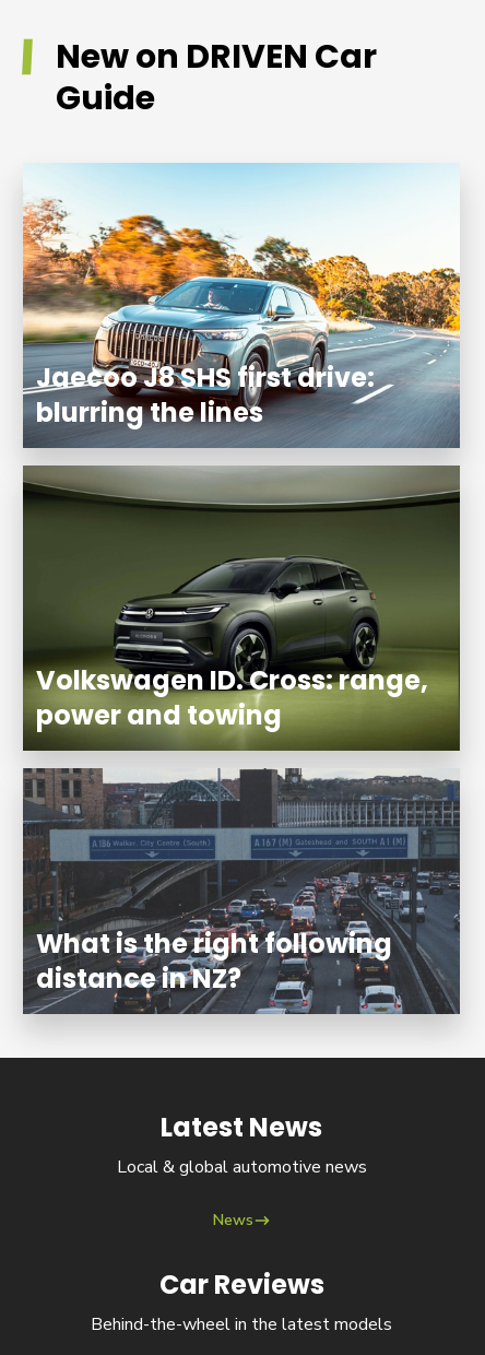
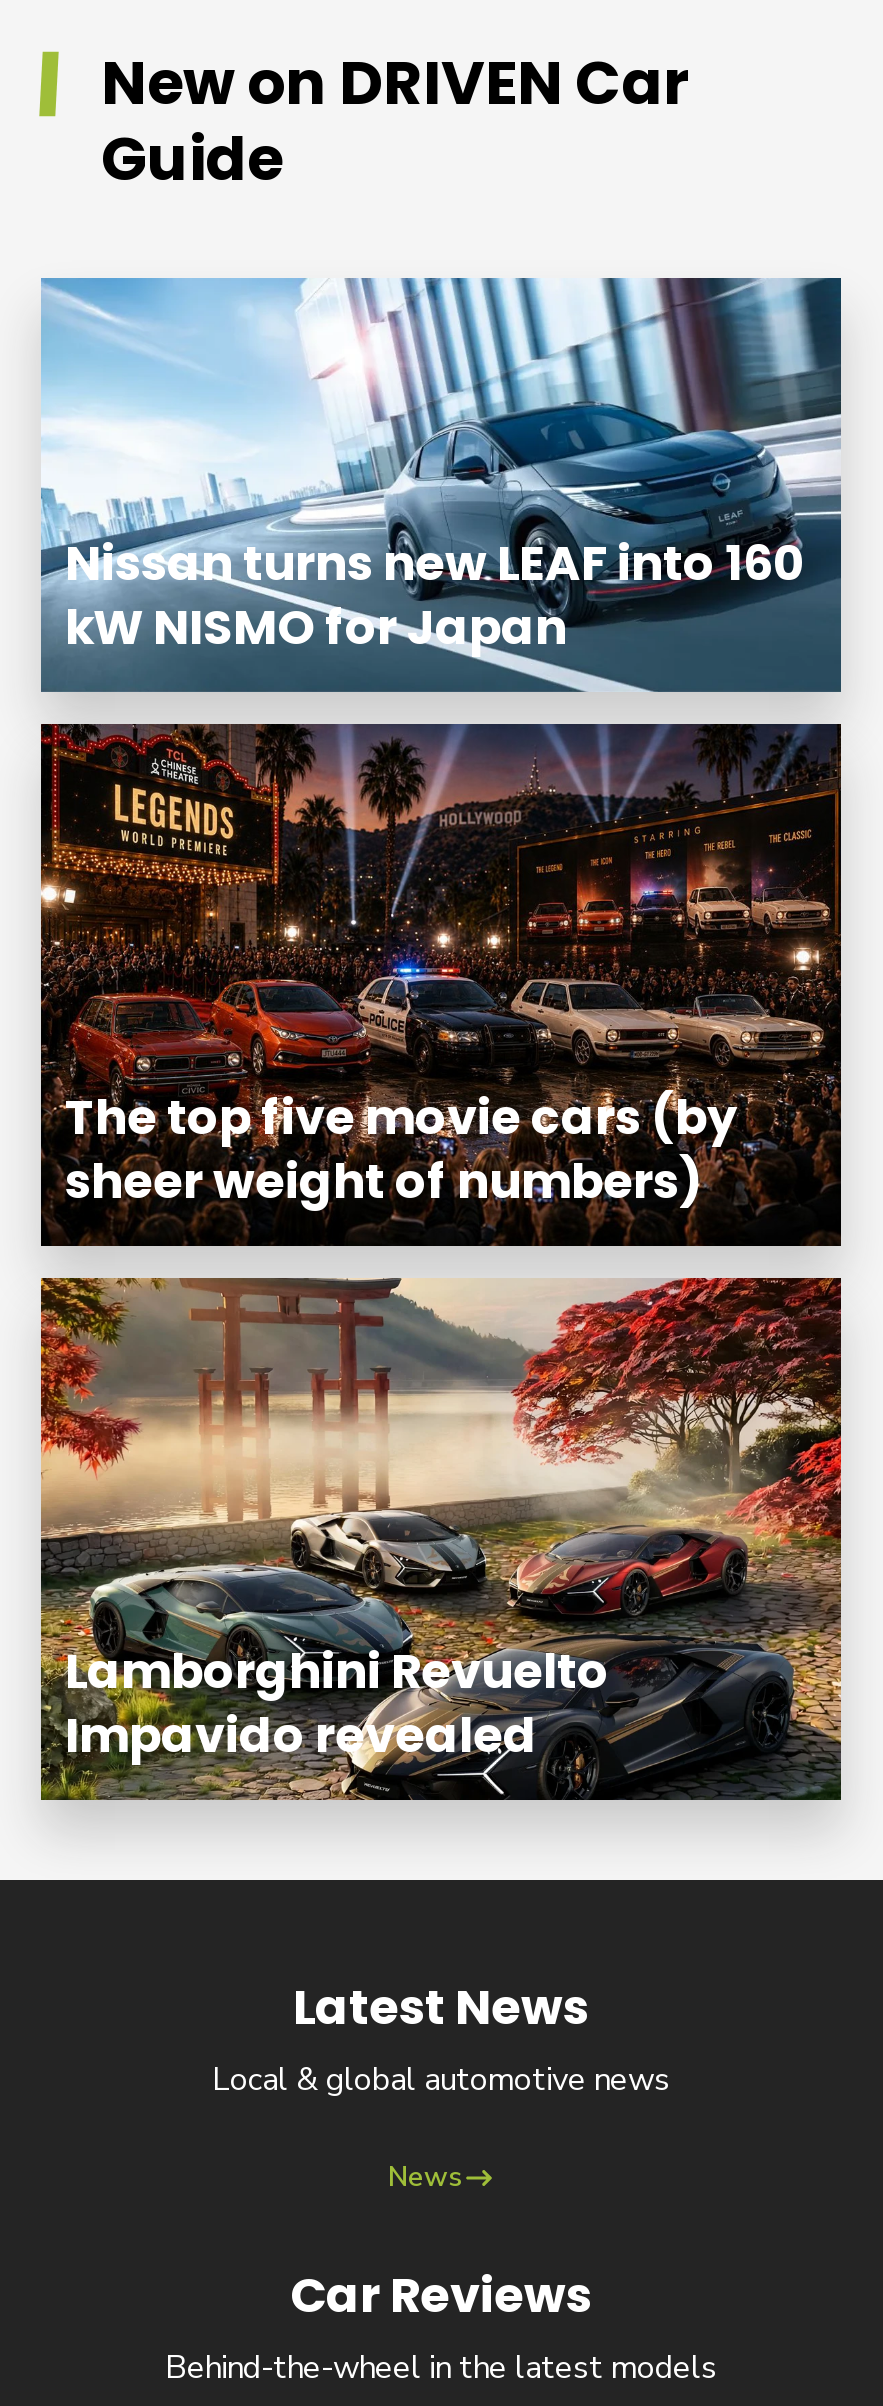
- [image]
- Jaecoo J8 SHS first drive:
- blurring the lines
+ [image]
+ Nissan turns new LEAF into 160
+ kW NISMO for Japan

- Volkswagen ID. Cross: range,
- power and towing
+ The top five movie cars (by
+ sheer weight of numbers)

- What is the right following
- distance in NZ?
+ Lamborghini Revuelto
+ Impavido revealed
